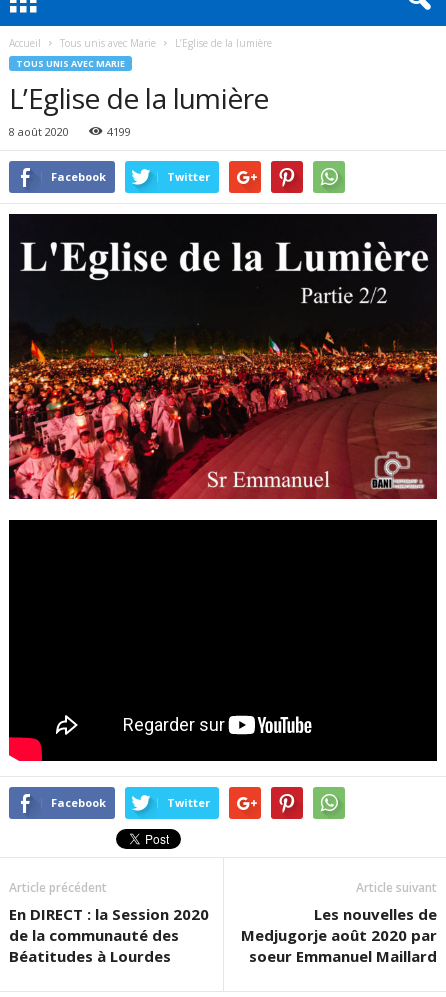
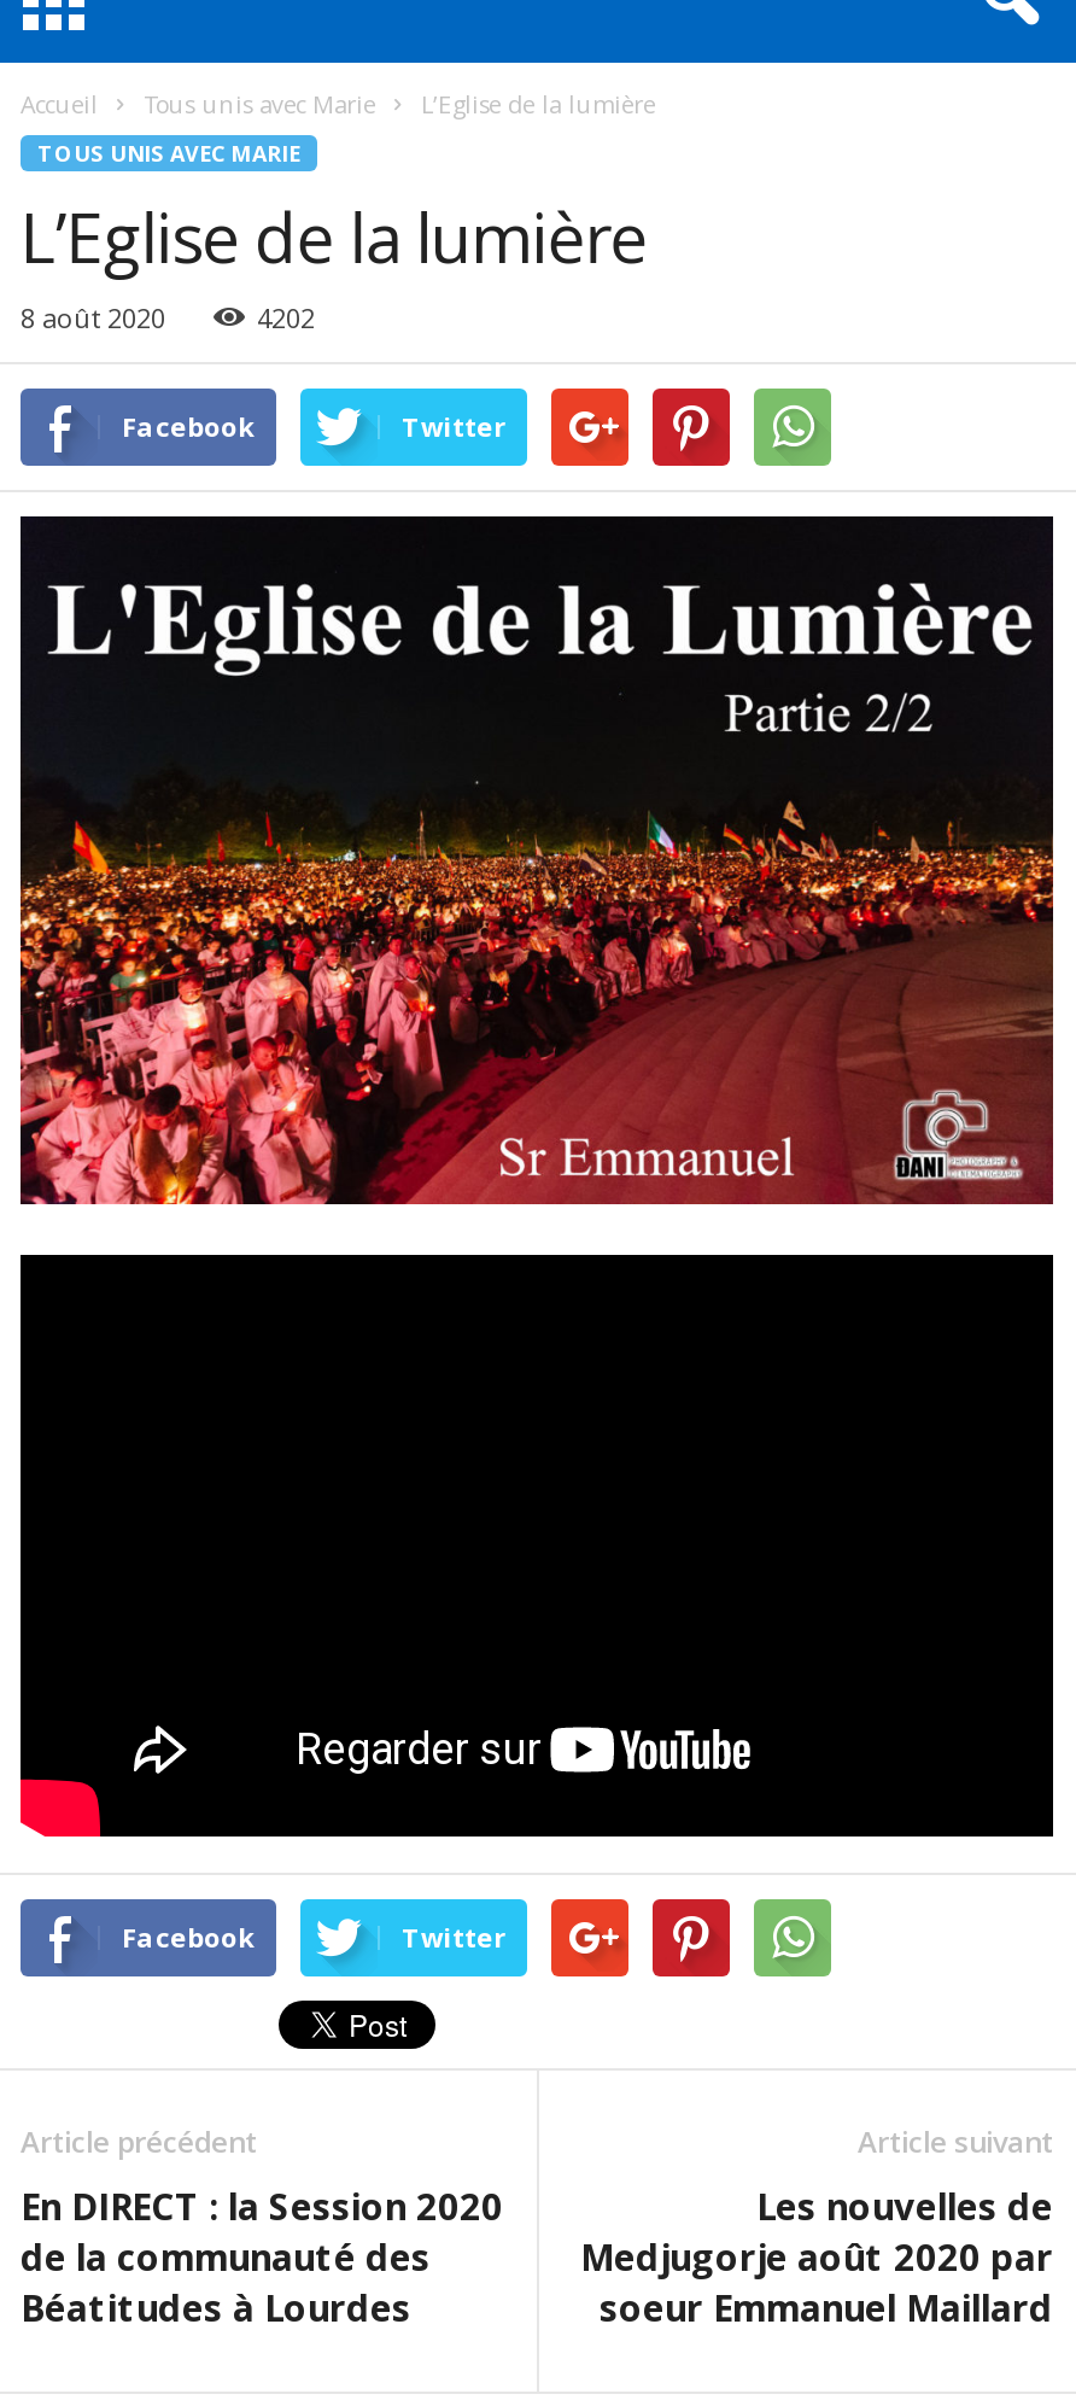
- 4199
+ 4202
